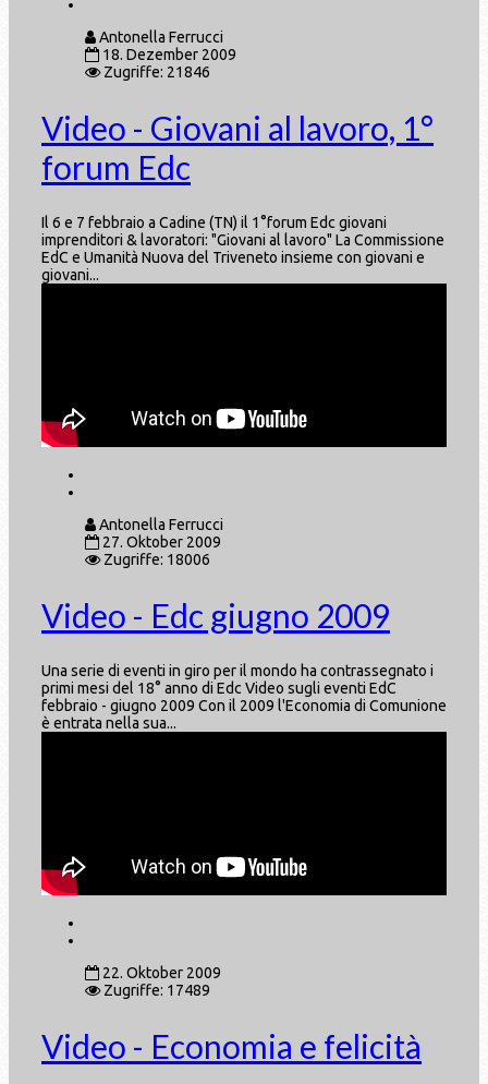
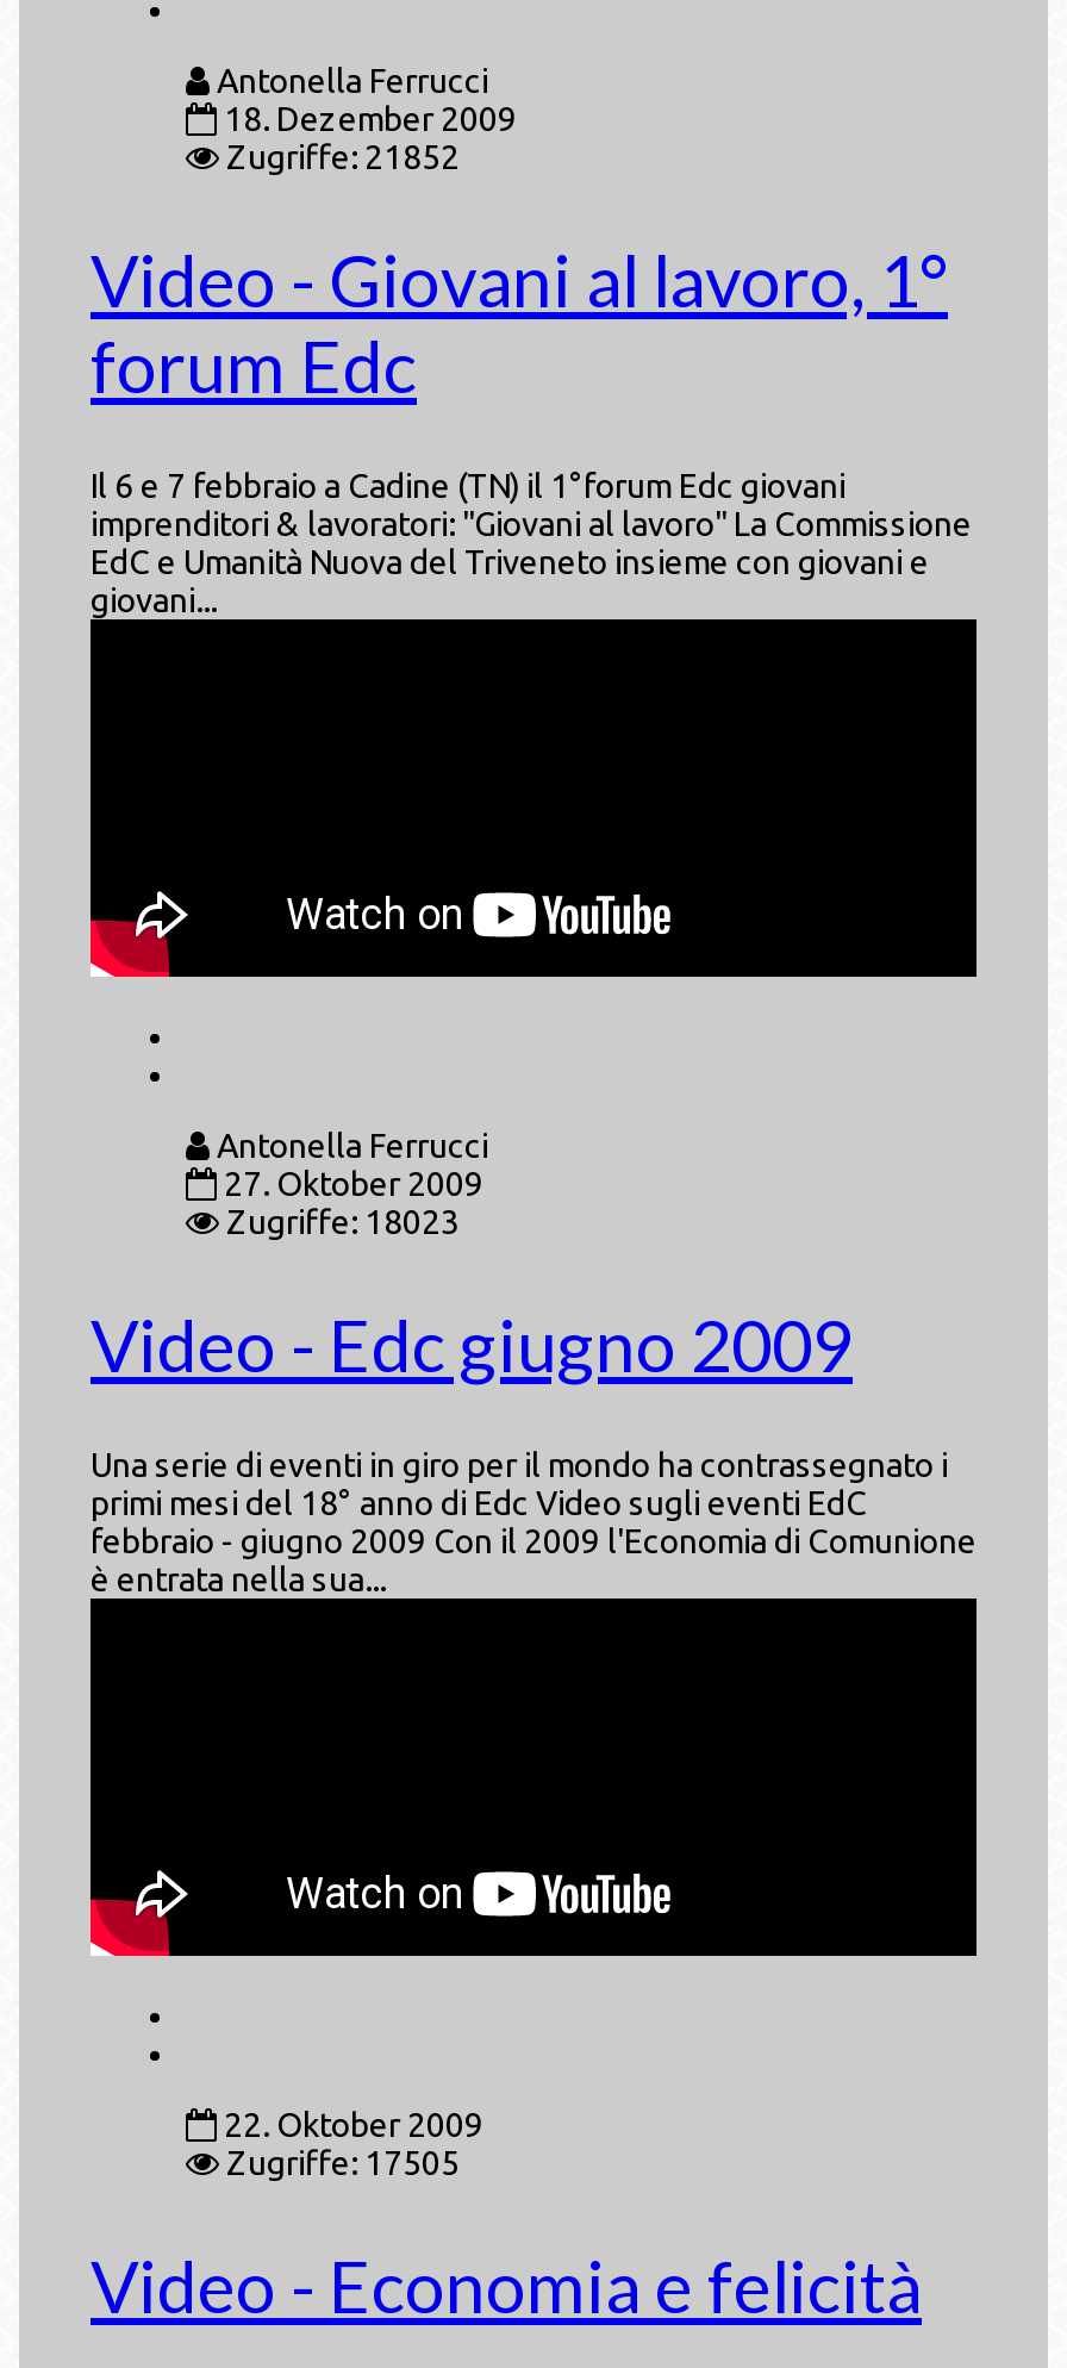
- Zugriffe: 21846
+ Zugriffe: 21852

- Zugriffe: 18006
+ Zugriffe: 18023

- Zugriffe: 17489
+ Zugriffe: 17505
